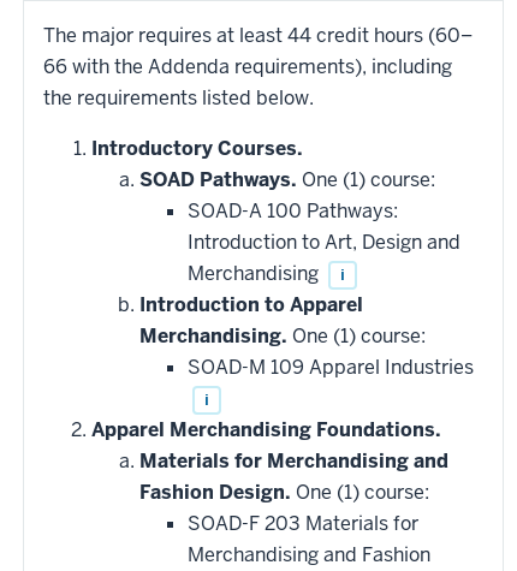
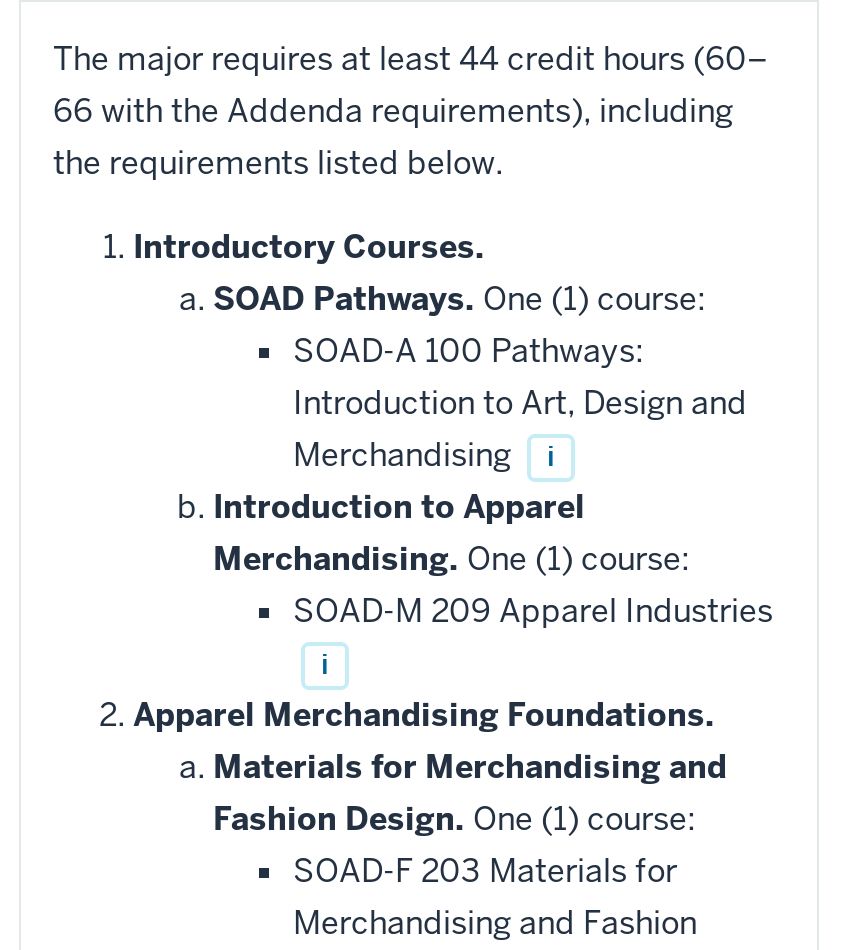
- SOAD-M 109 Apparel Industries
+ SOAD-M 209 Apparel Industries
